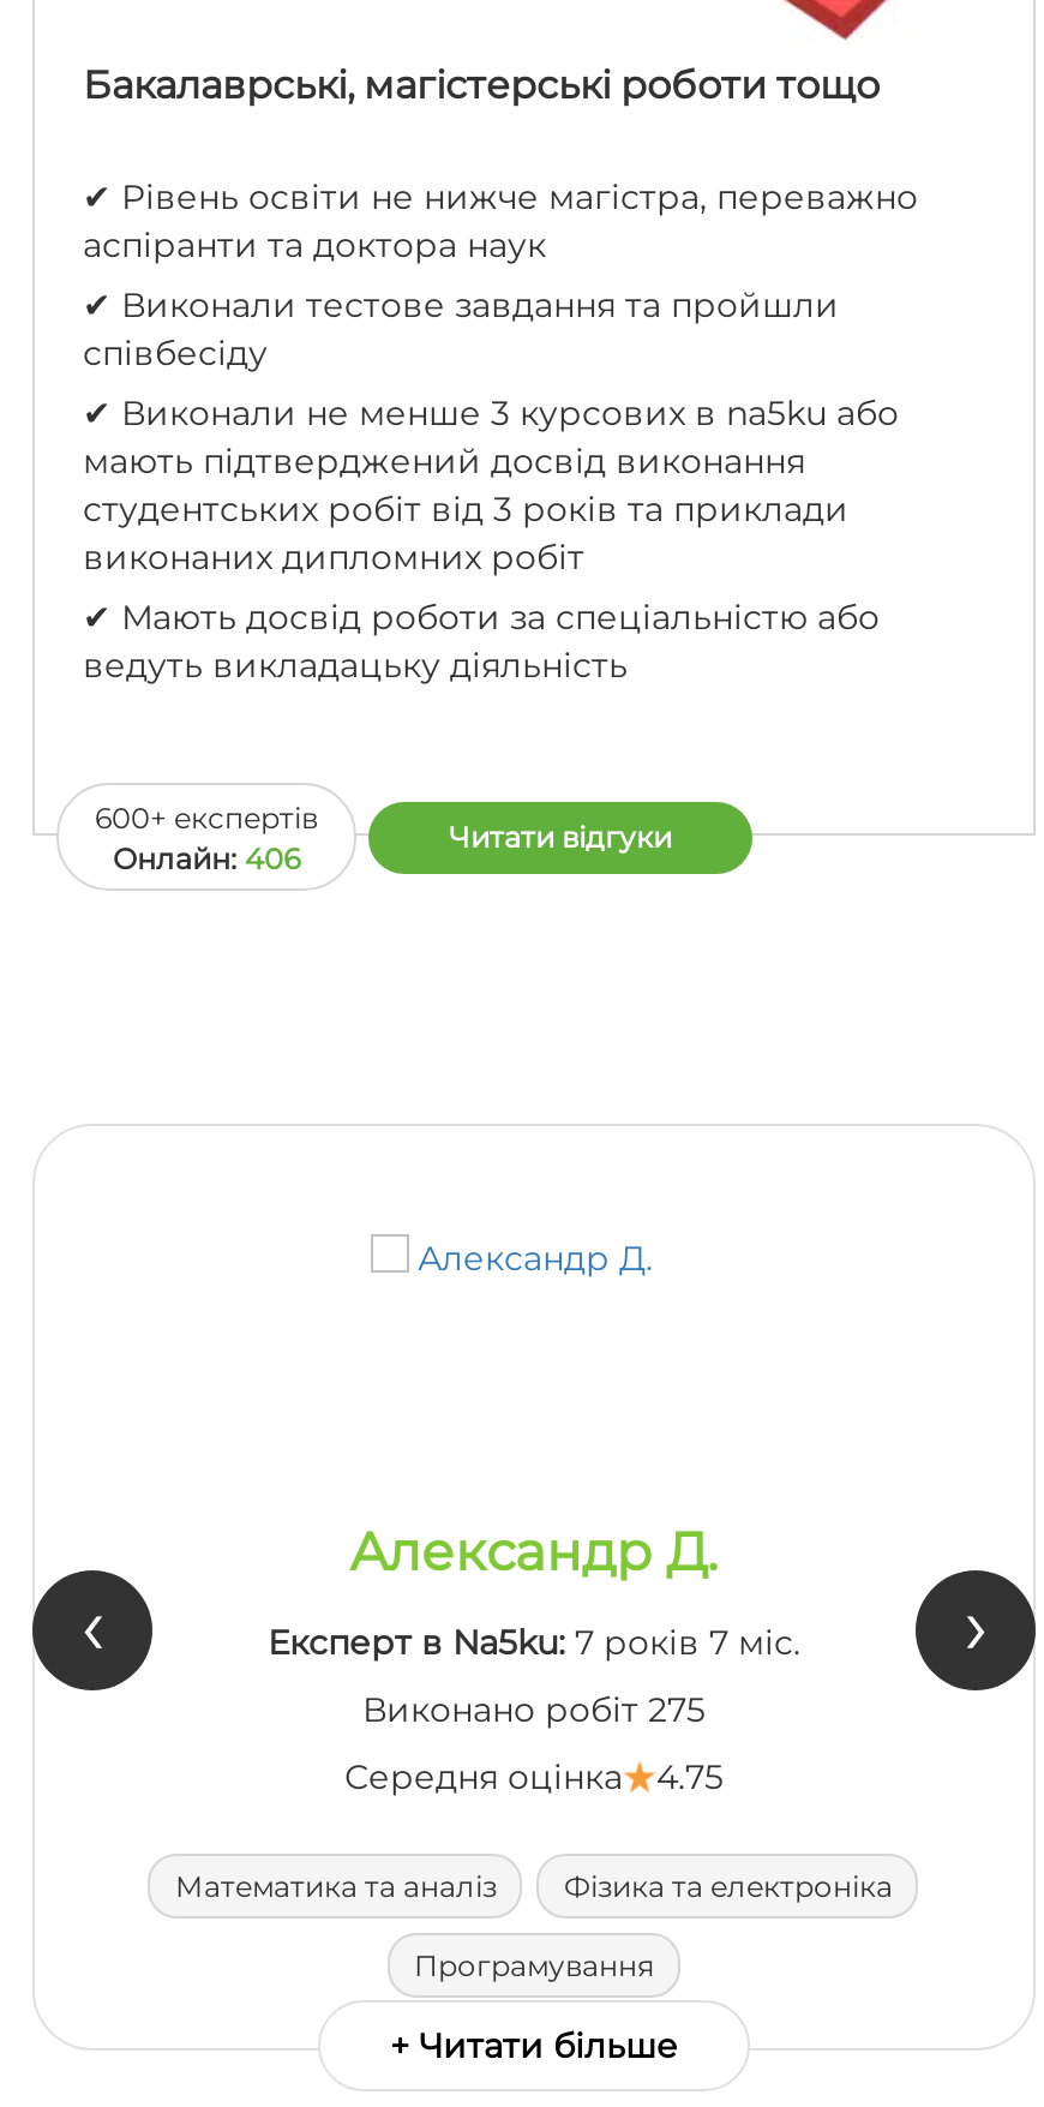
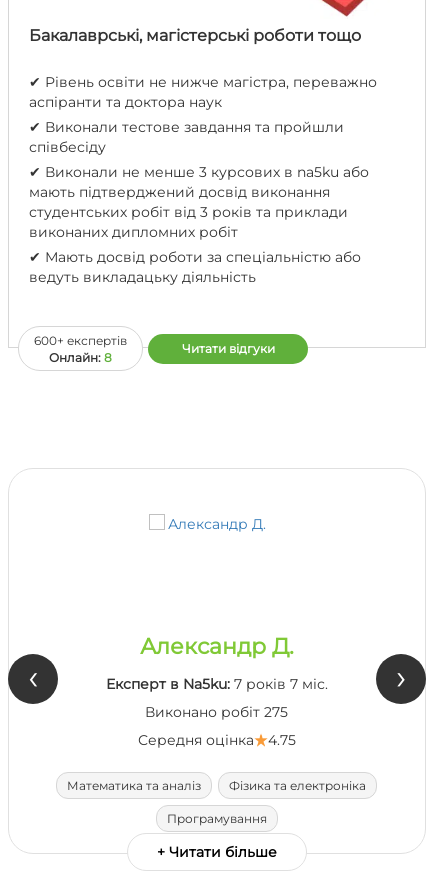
- Oнлайн: 406
+ Oнлайн: 8
